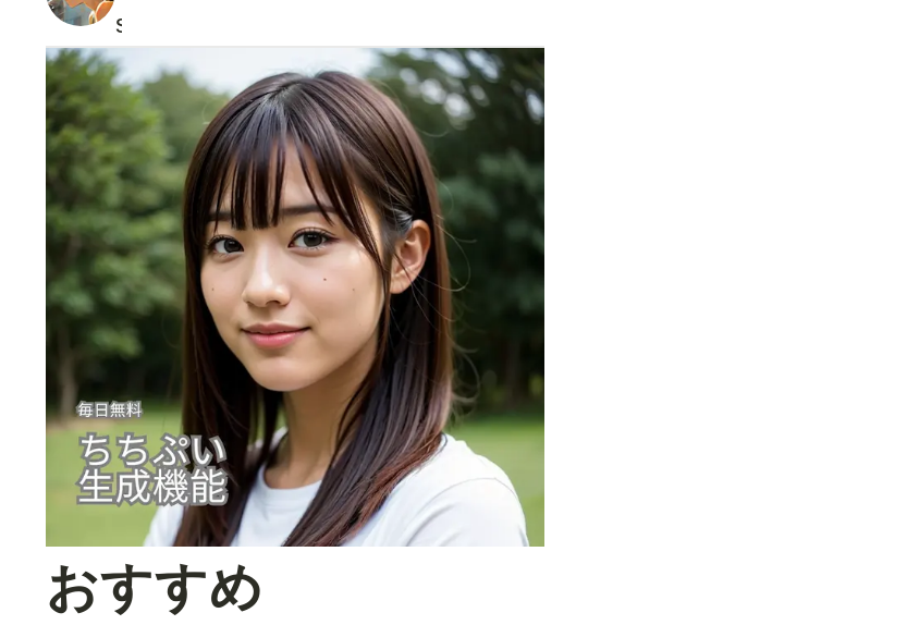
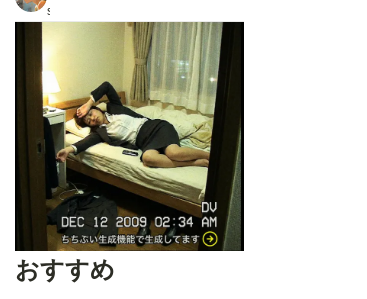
- [image]
+ [image]
